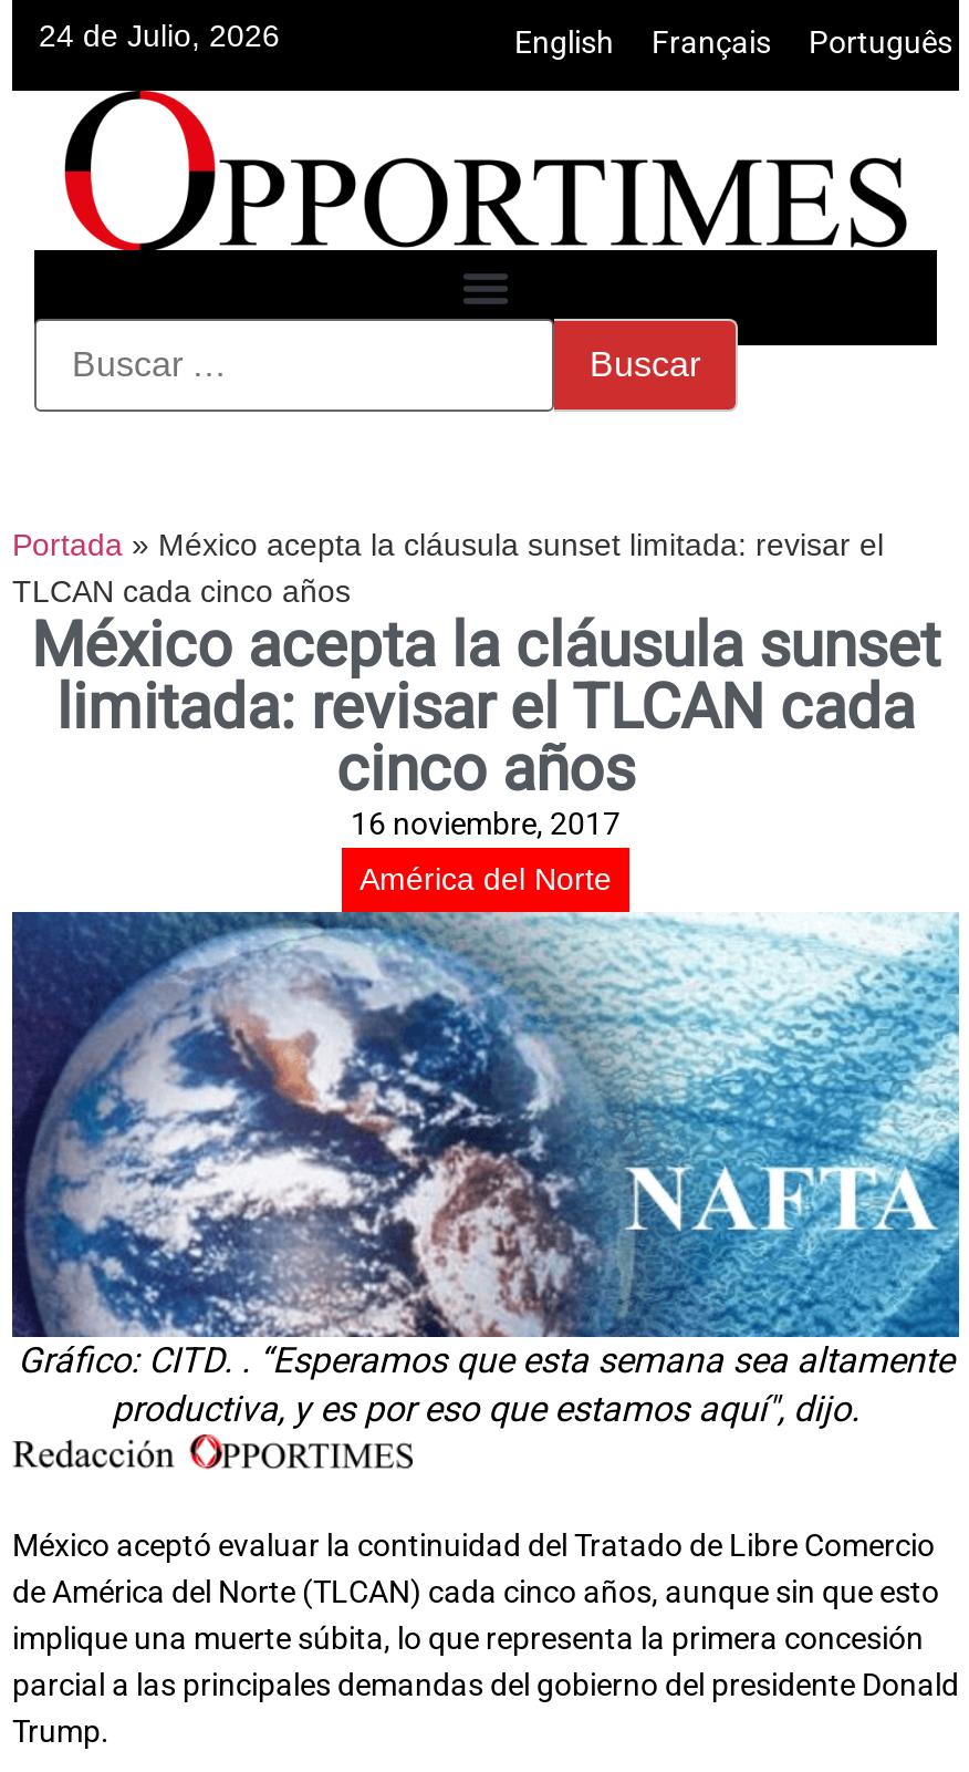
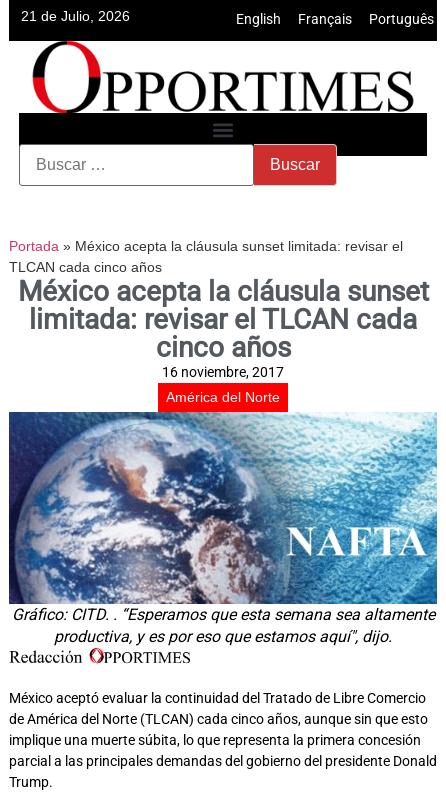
- 24 de Julio, 2026
+ 21 de Julio, 2026
